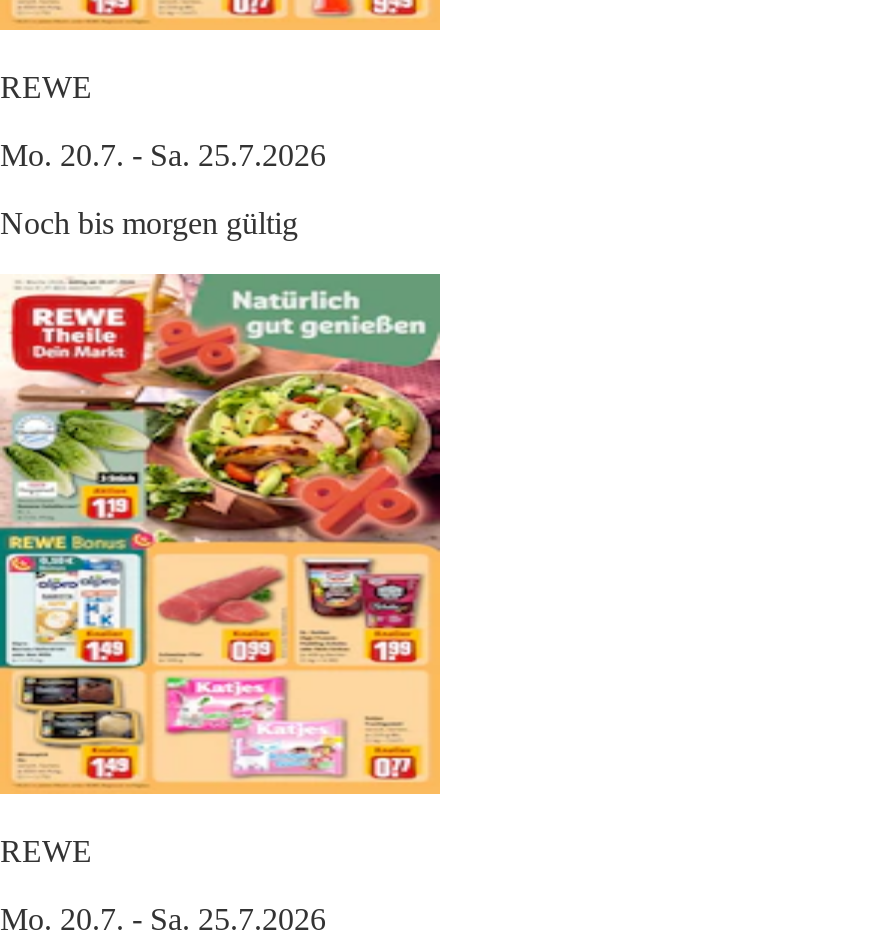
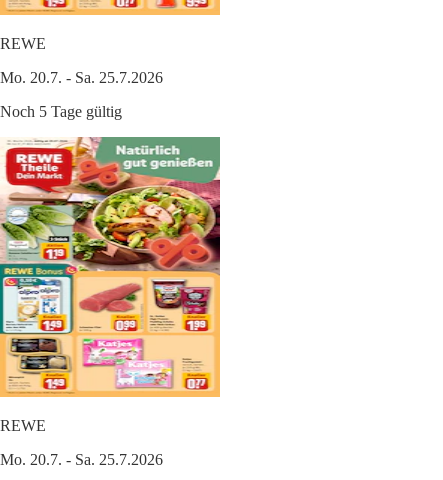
- Noch bis morgen gültig
+ Noch 5 Tage gültig
